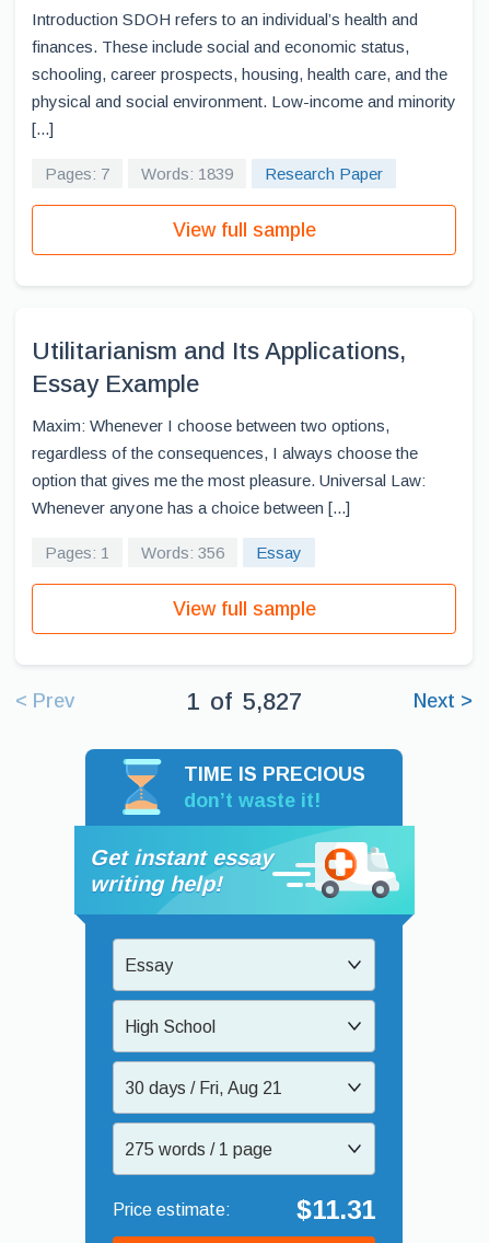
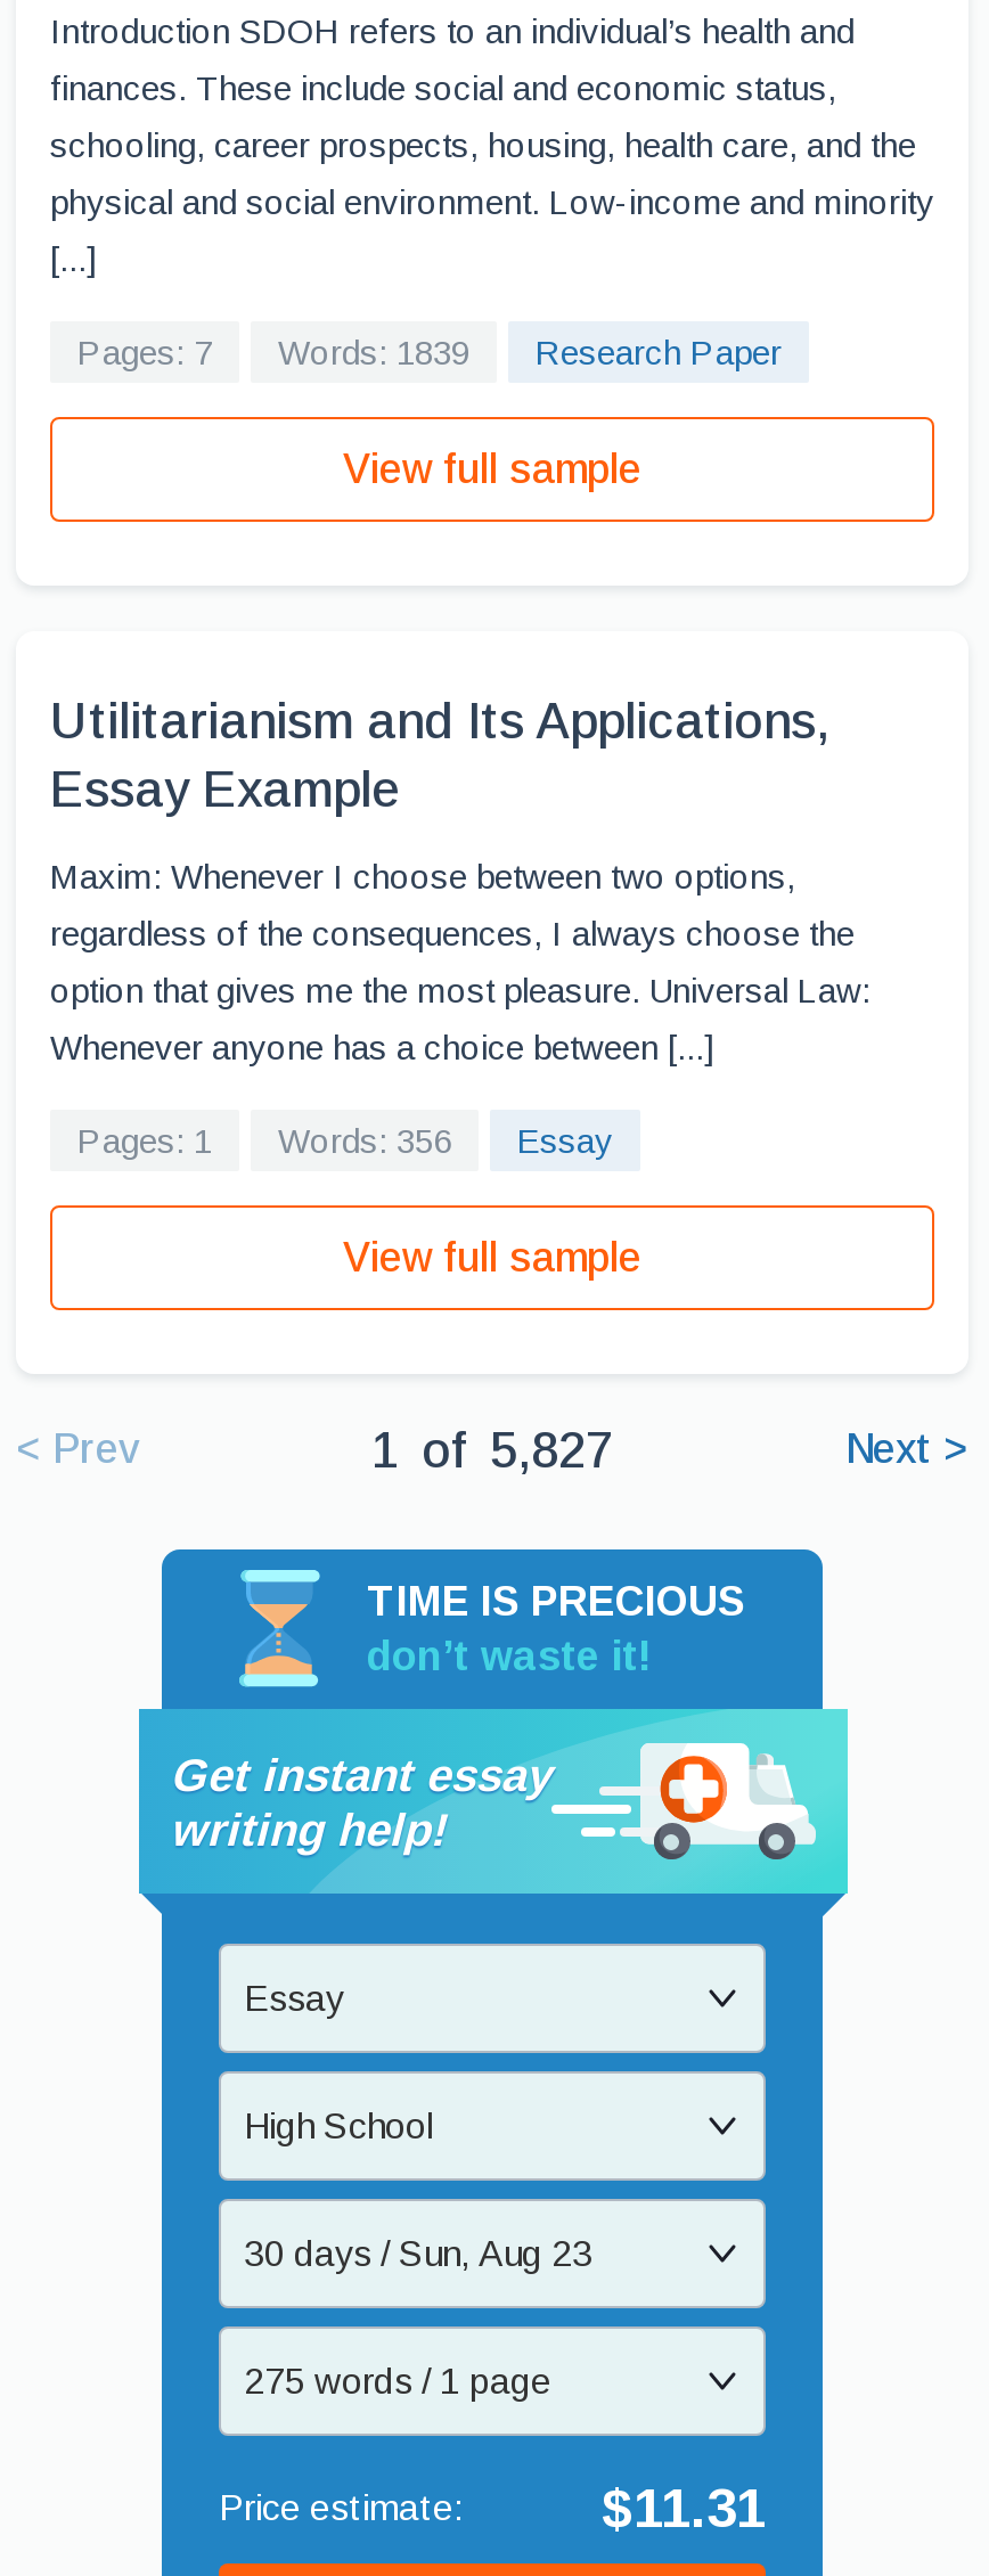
- 30 days / Fri, Aug 21
+ 30 days / Sun, Aug 23
